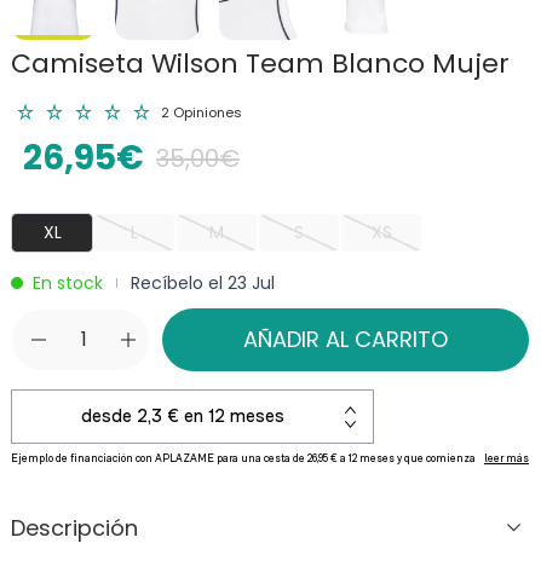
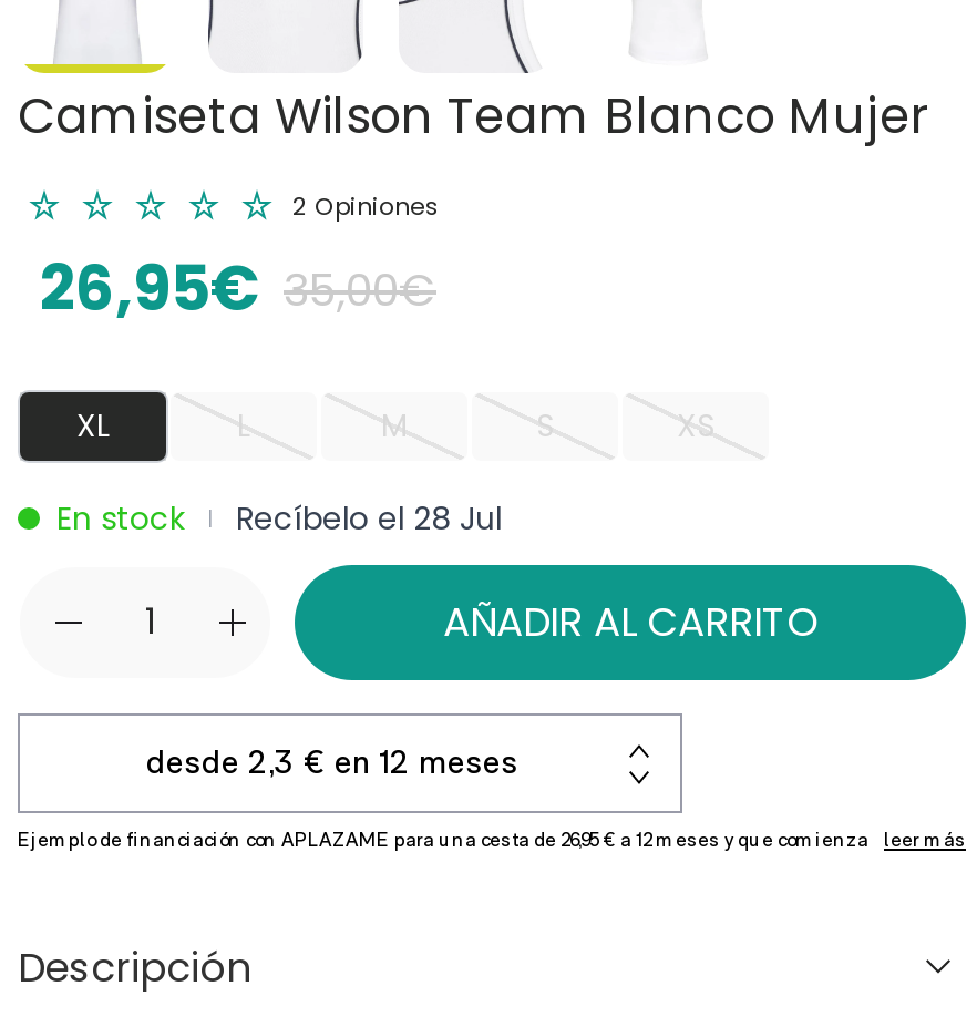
- Recíbelo el 23 Jul
+ Recíbelo el 28 Jul
